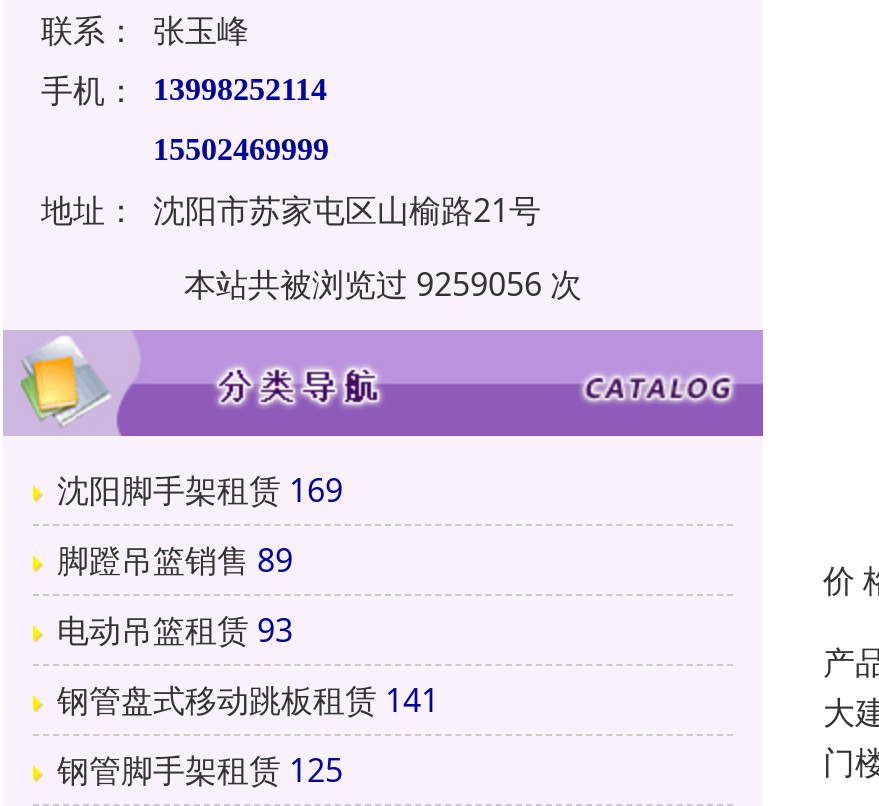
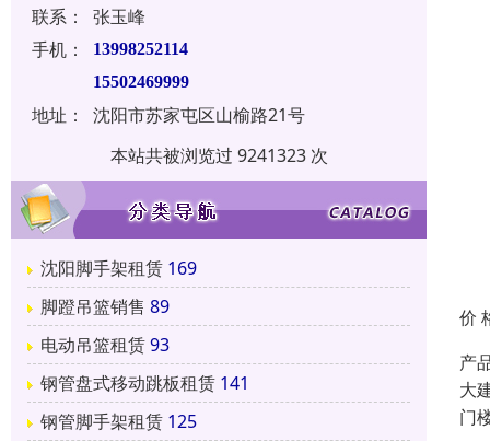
- 本站共被浏览过 9259056 次
+ 本站共被浏览过 9241323 次
